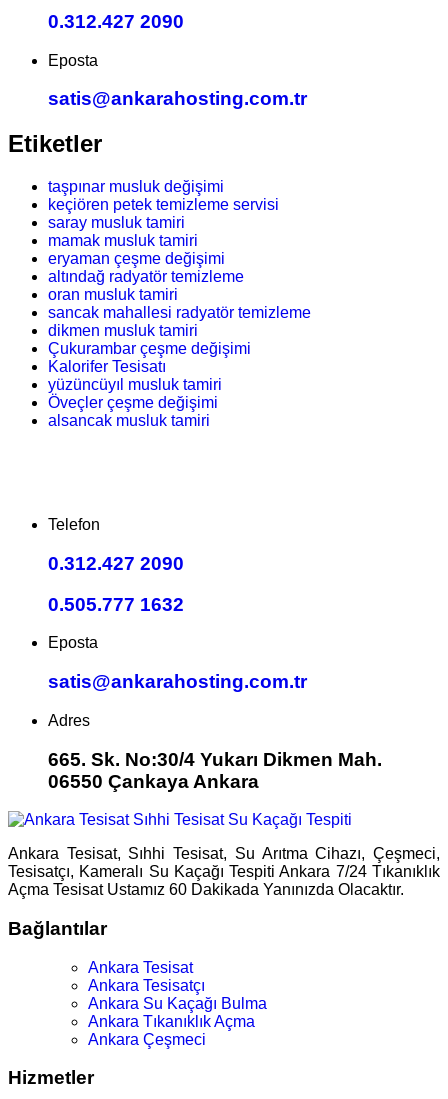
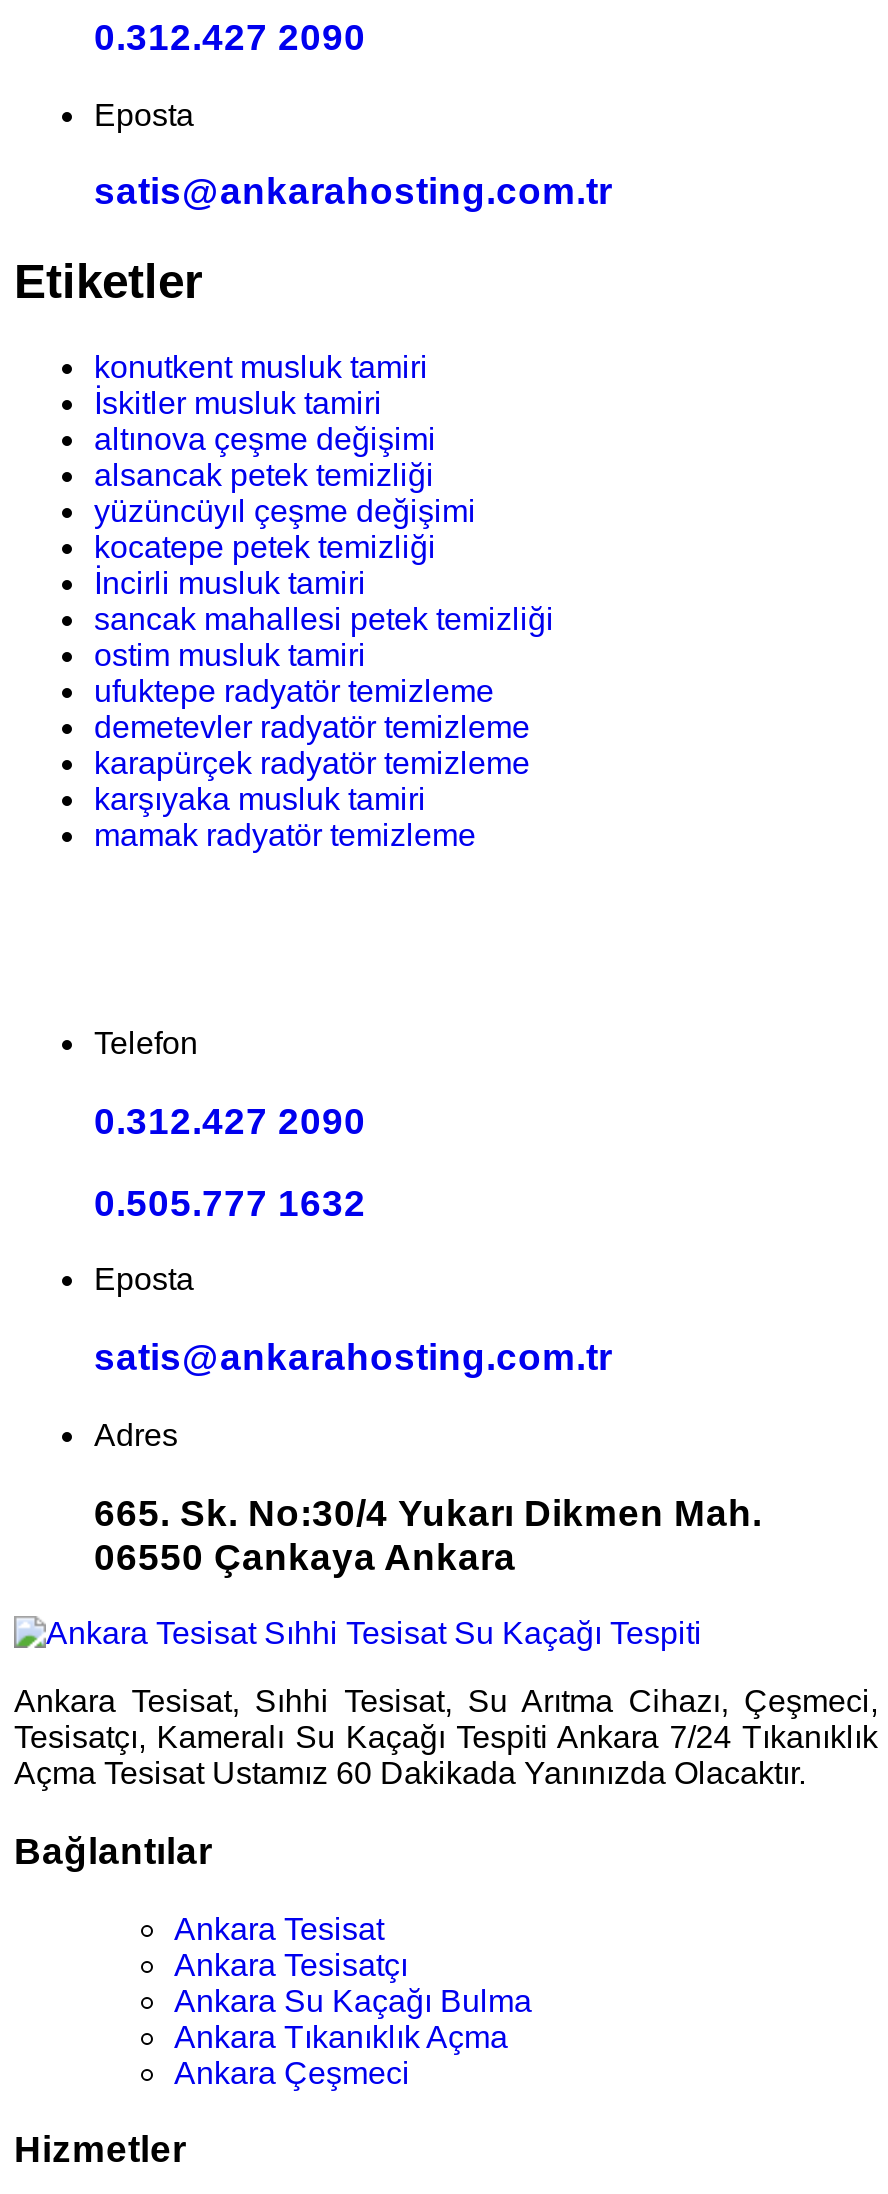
- taşpınar musluk değişimi
- keçiören petek temizleme servisi
- saray musluk tamiri
- mamak musluk tamiri
- eryaman çeşme değişimi
- altındağ radyatör temizleme
- oran musluk tamiri
- sancak mahallesi radyatör temizleme
- dikmen musluk tamiri
- Çukurambar çeşme değişimi
- Kalorifer Tesisatı
- yüzüncüyıl musluk tamiri
- Öveçler çeşme değişimi
- alsancak musluk tamiri
+ konutkent musluk tamiri
+ İskitler musluk tamiri
+ altınova çeşme değişimi
+ alsancak petek temizliği
+ yüzüncüyıl çeşme değişimi
+ kocatepe petek temizliği
+ İncirli musluk tamiri
+ sancak mahallesi petek temizliği
+ ostim musluk tamiri
+ ufuktepe radyatör temizleme
+ demetevler radyatör temizleme
+ karapürçek radyatör temizleme
+ karşıyaka musluk tamiri
+ mamak radyatör temizleme
